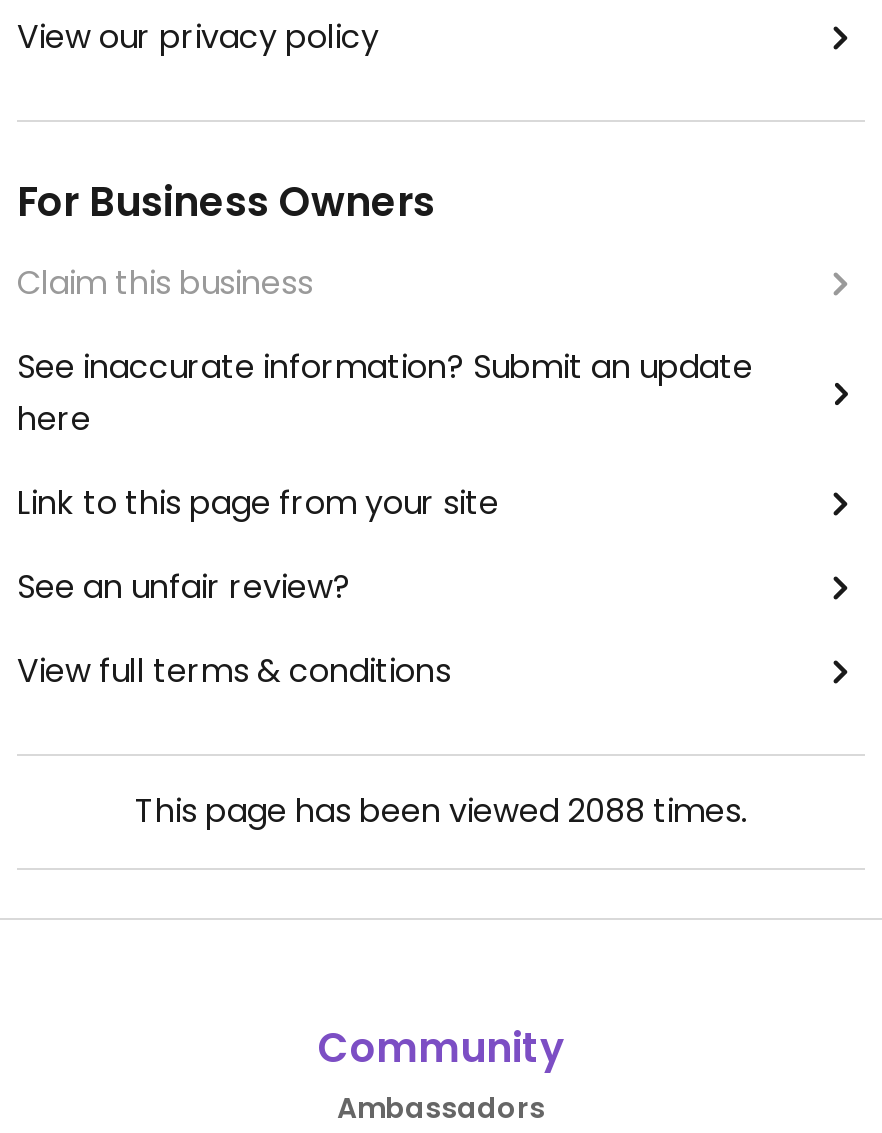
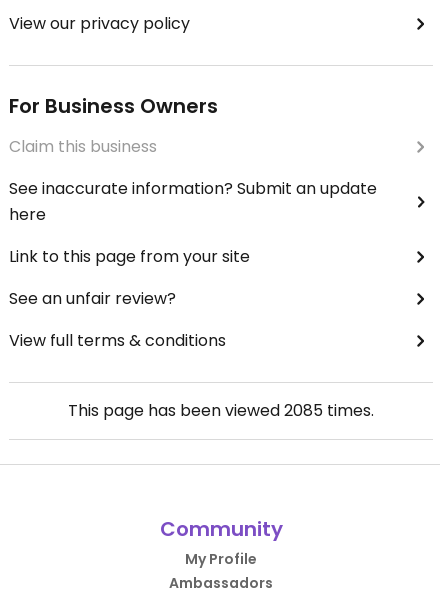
- This page has been viewed 2088 times.
+ This page has been viewed 2085 times.

+ My Profile
